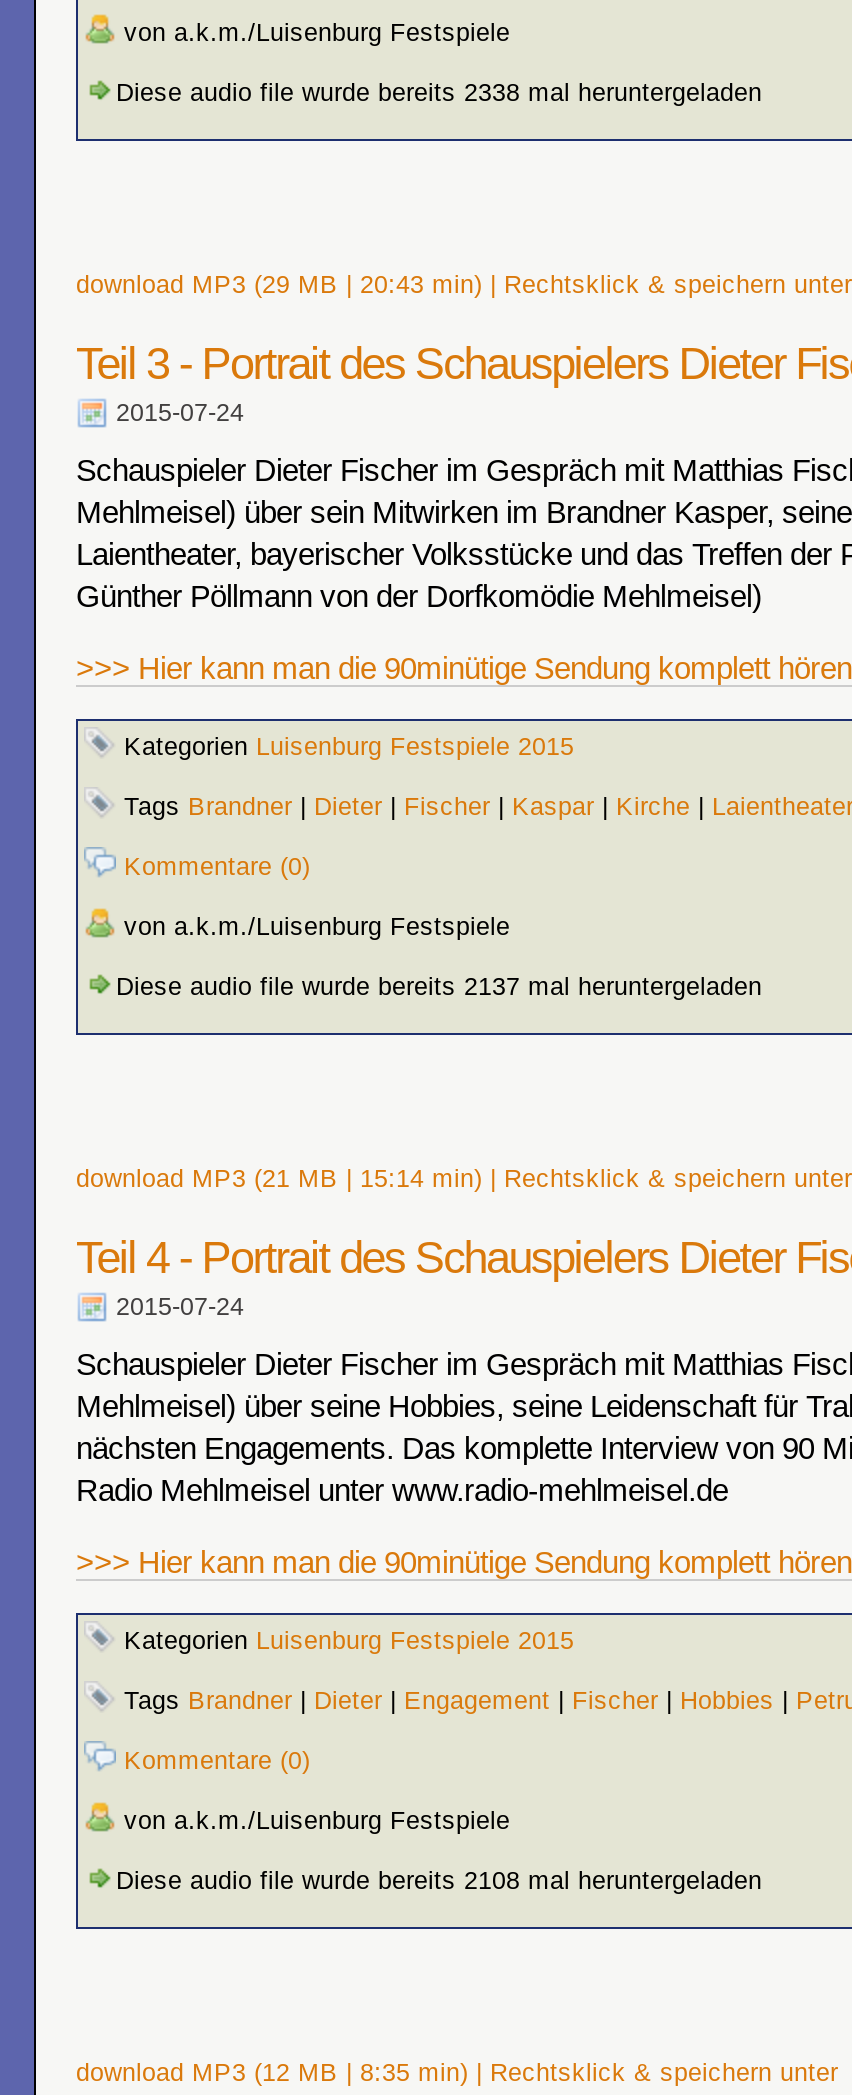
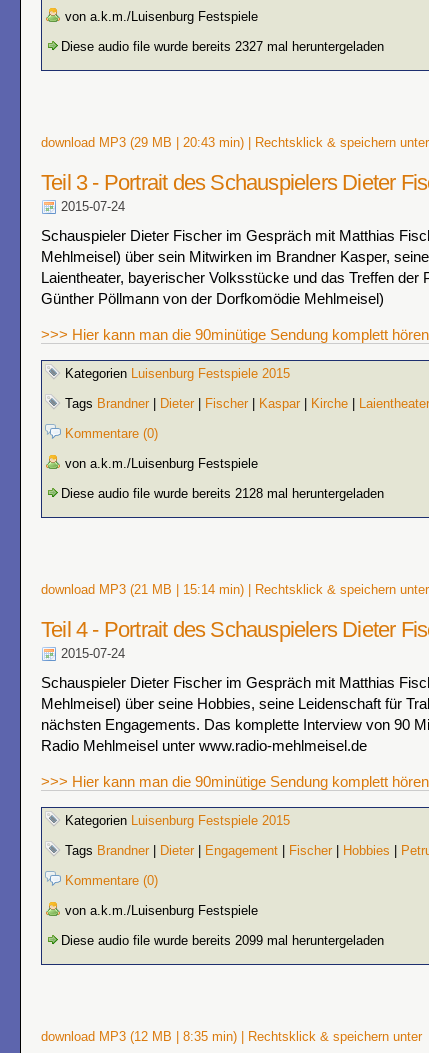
- Diese audio file wurde bereits 2338 mal heruntergeladen
+ Diese audio file wurde bereits 2327 mal heruntergeladen

- Diese audio file wurde bereits 2137 mal heruntergeladen
+ Diese audio file wurde bereits 2128 mal heruntergeladen

- Diese audio file wurde bereits 2108 mal heruntergeladen
+ Diese audio file wurde bereits 2099 mal heruntergeladen
